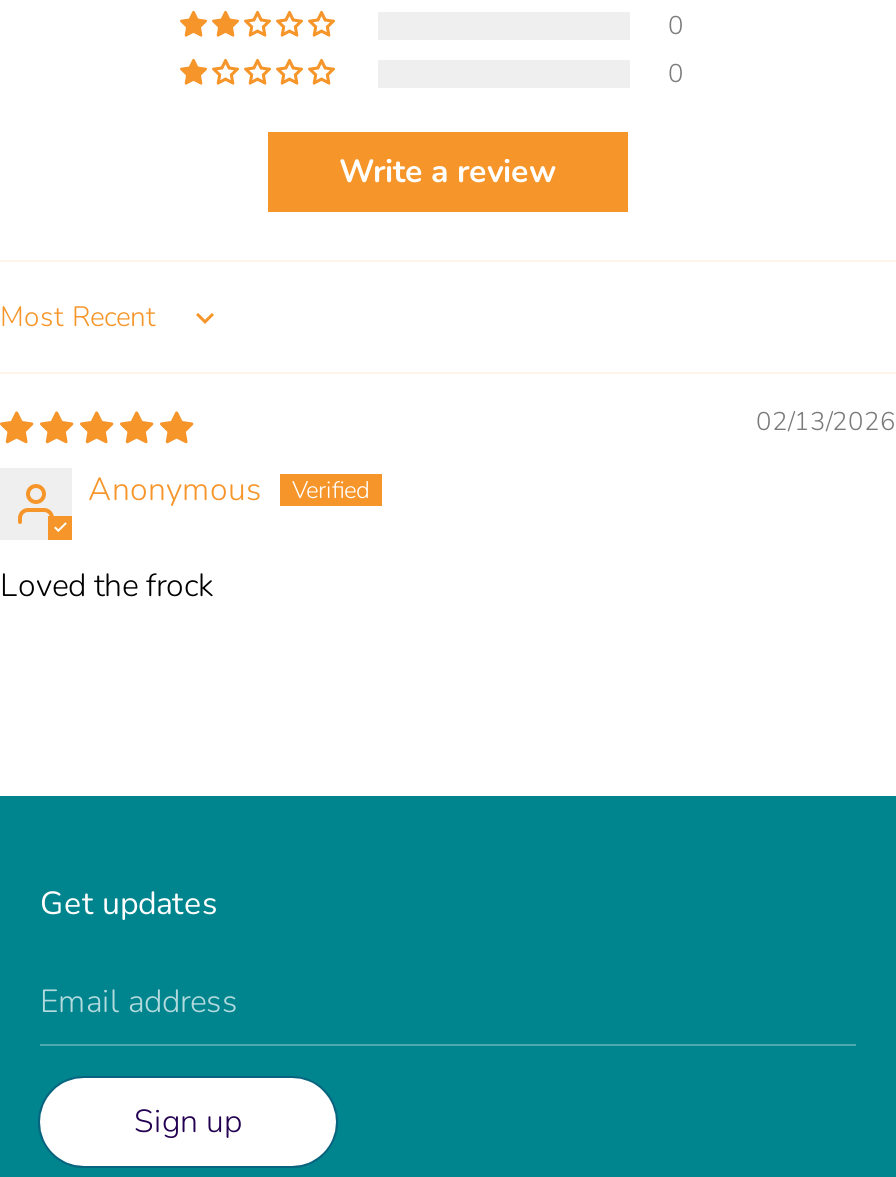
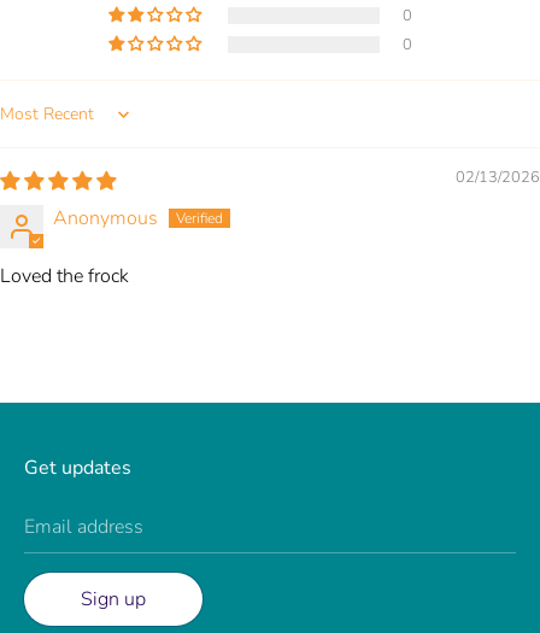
- Write a review
